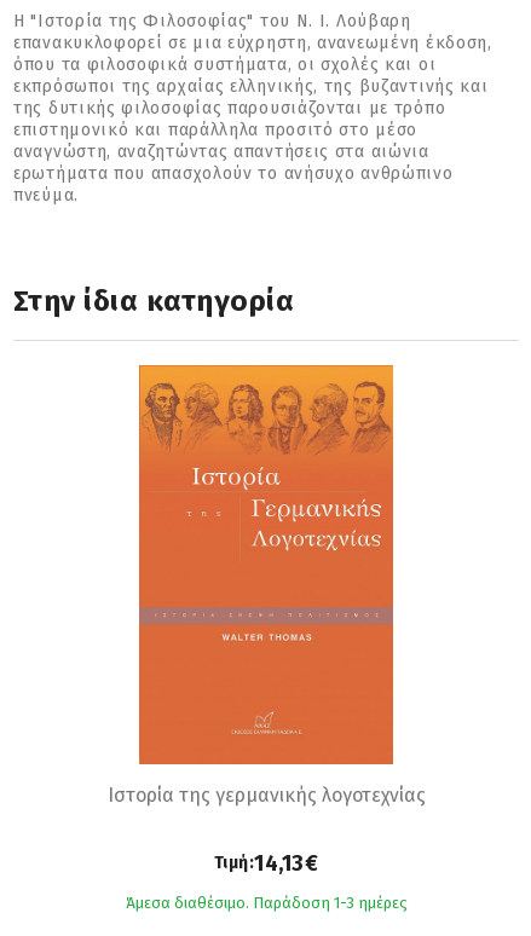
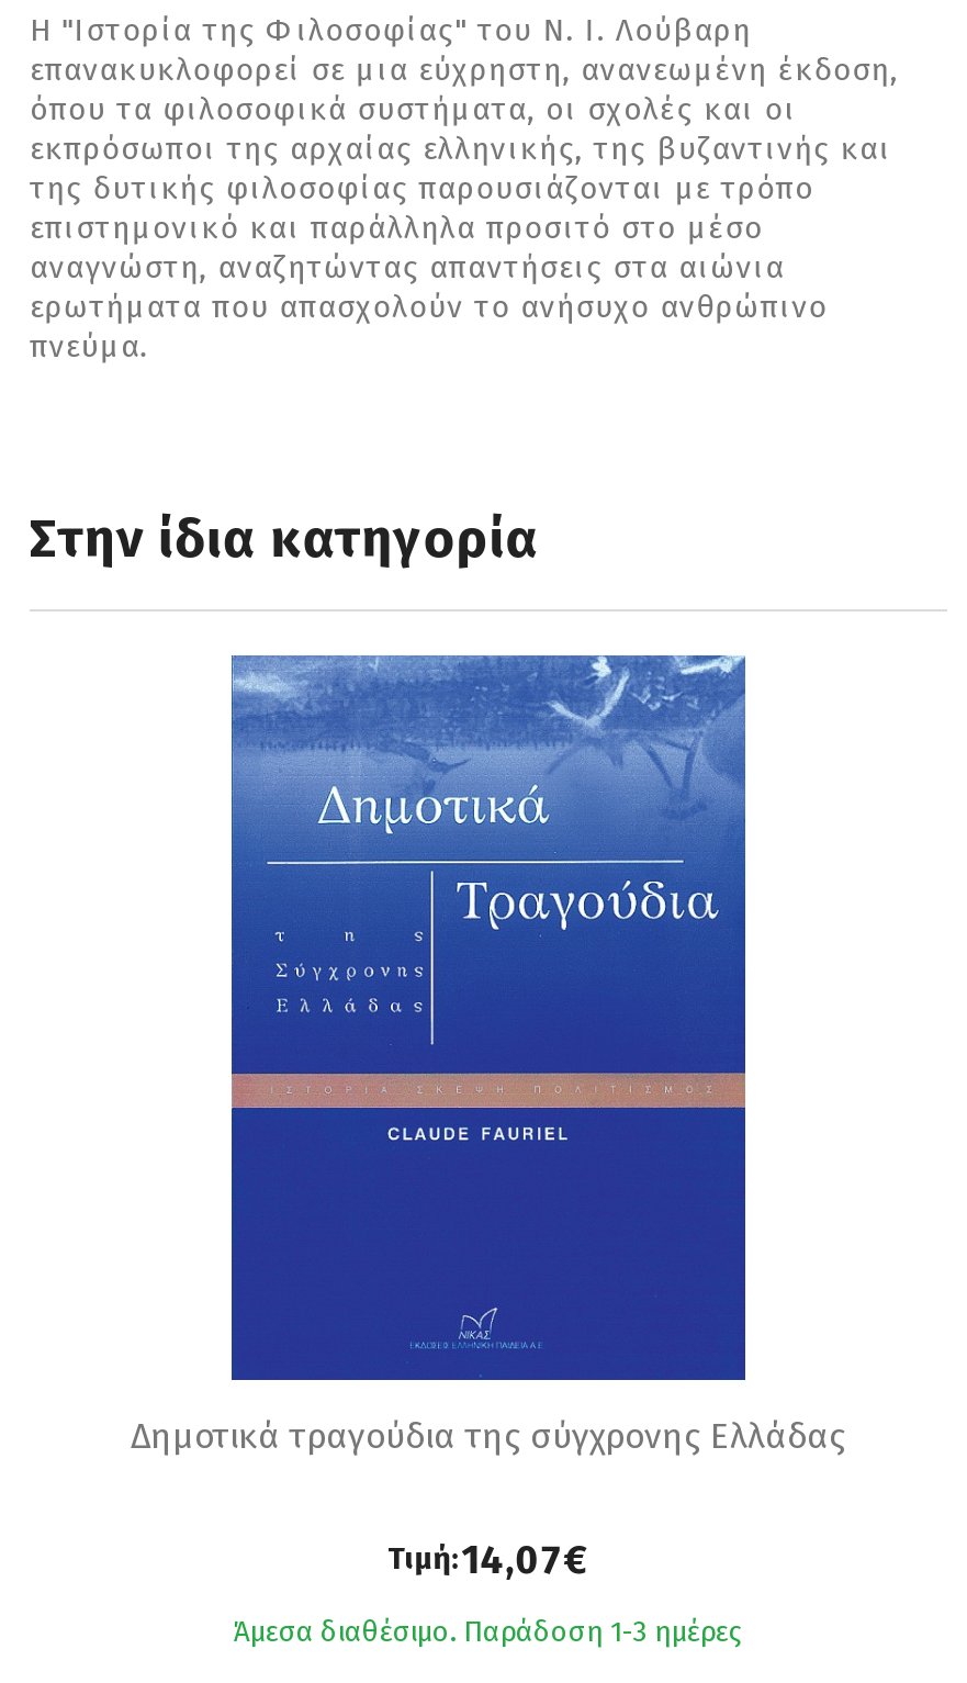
- [image]
- Ιστορία της γερμανικής λογοτεχνίας
+ [image]
+ Δημοτικά τραγούδια της σύγχρονης Ελλάδας

- Τιμή:14,13€
+ Τιμή:14,07€
